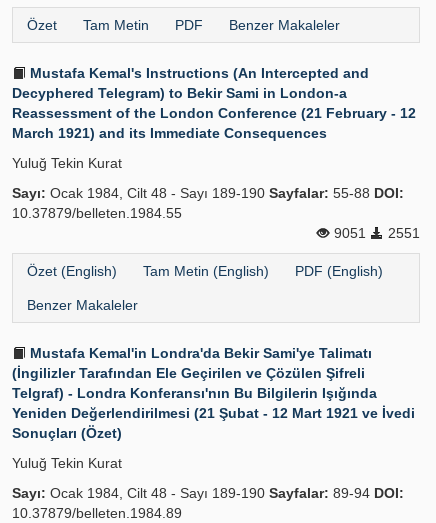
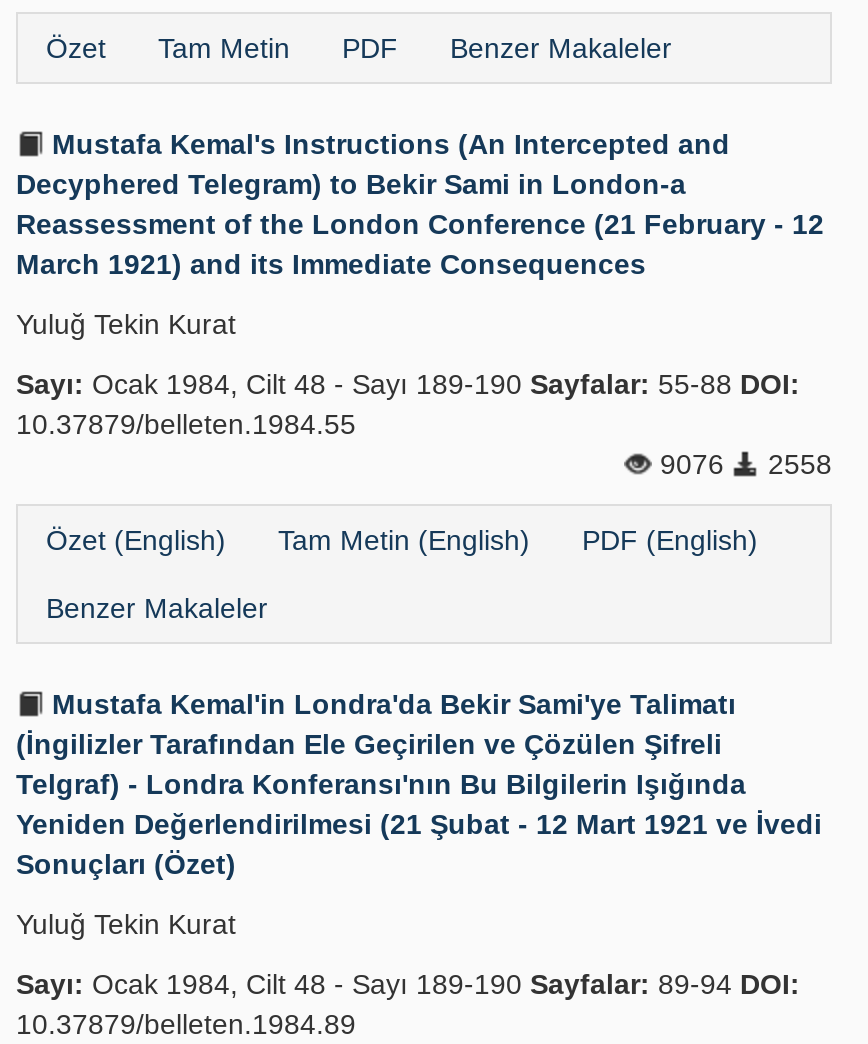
- 9051
+ 9076

- 2551
+ 2558
